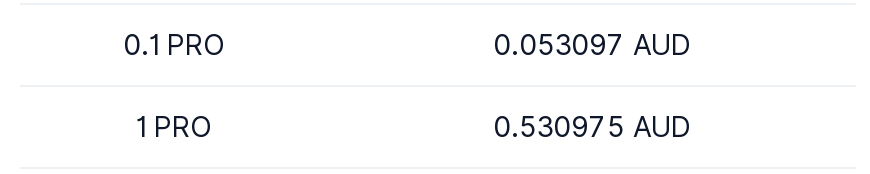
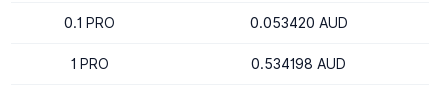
- 0.053097 AUD
+ 0.053420 AUD

- 0.530975 AUD
+ 0.534198 AUD
